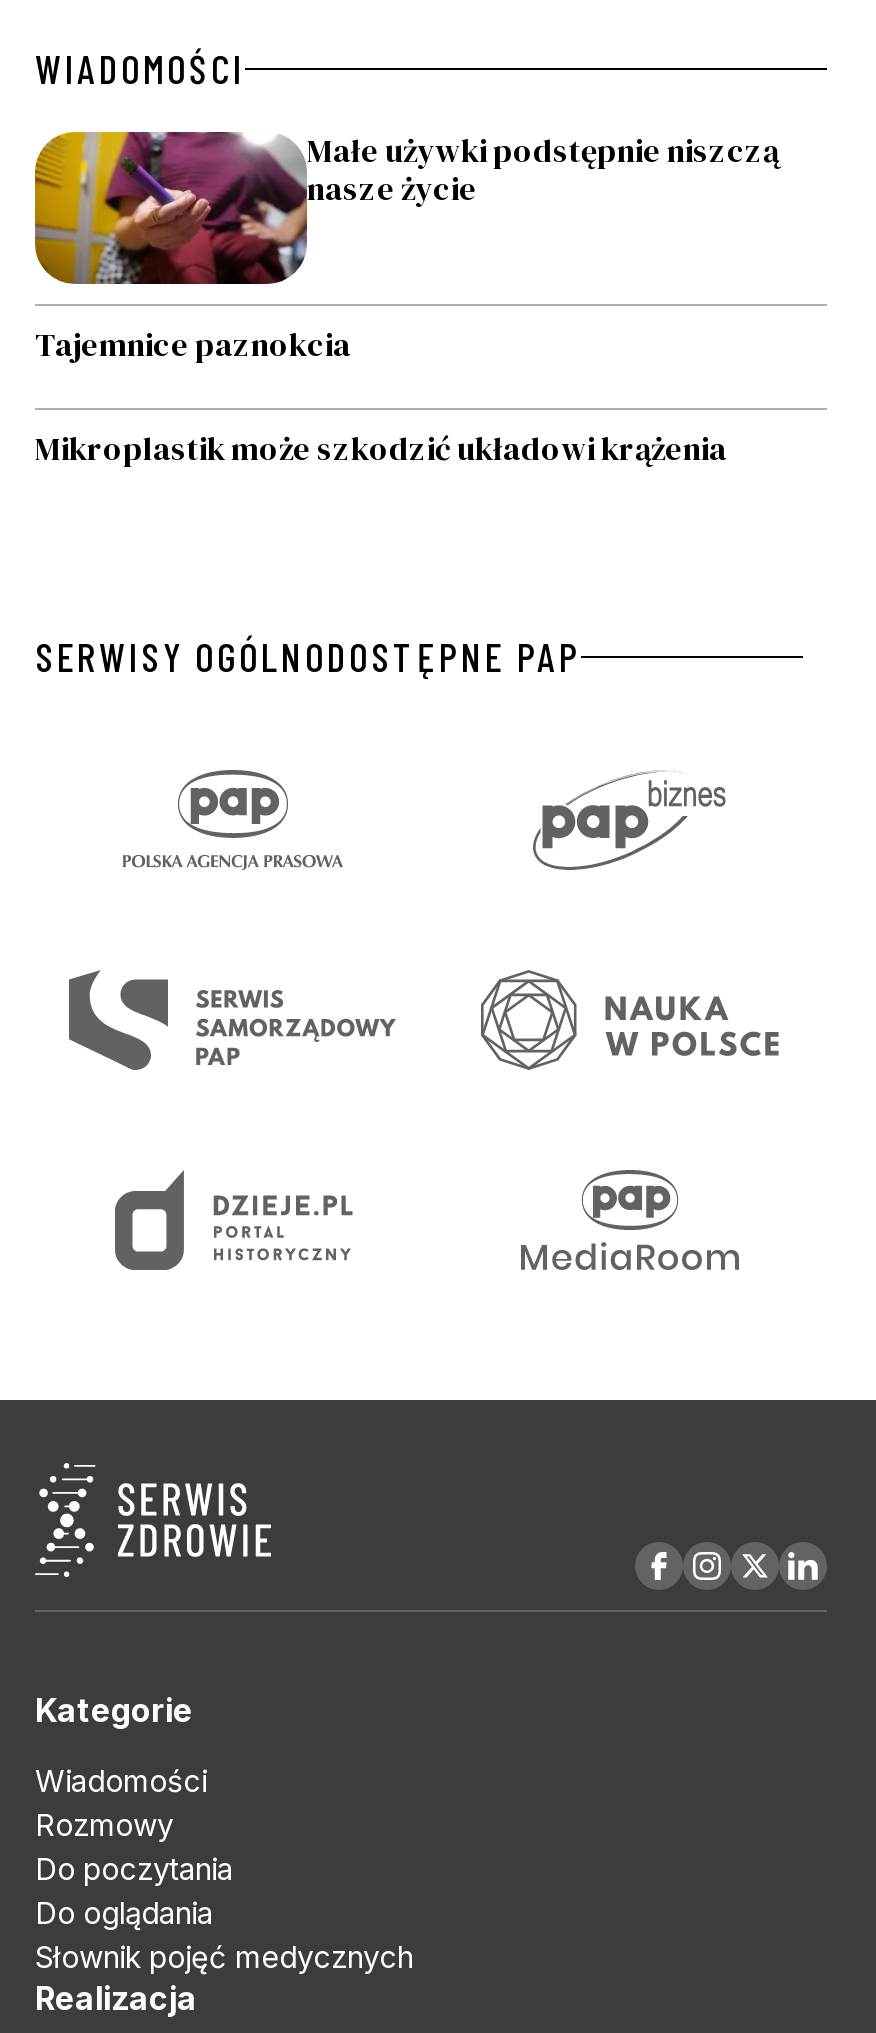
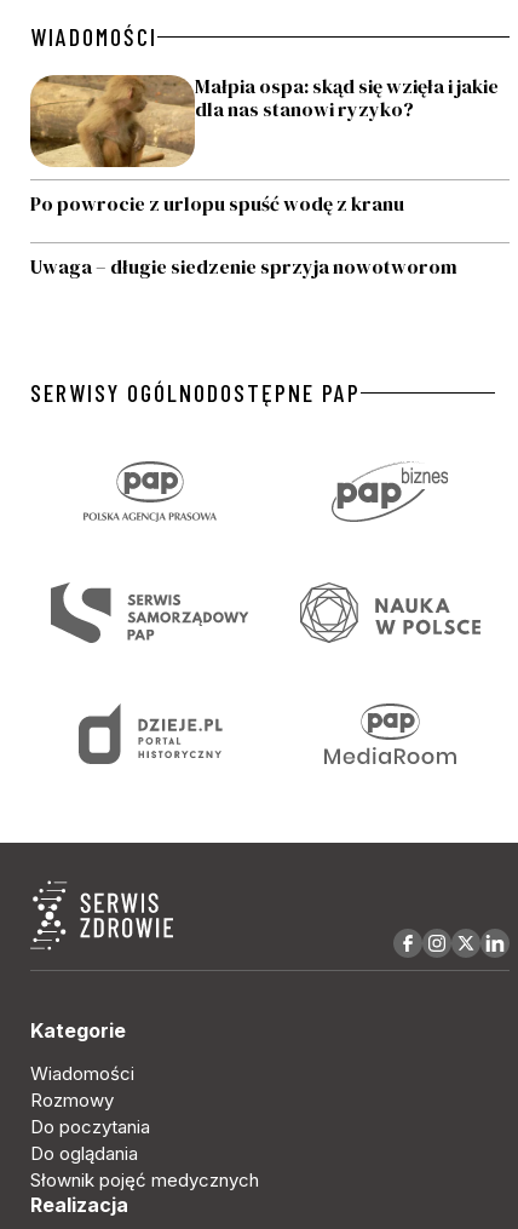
- [image]
- Małe używki podstępnie niszczą
- nasze życie
+ [image]
+ Małpia ospa: skąd się wzięła i jakie
+ dla nas stanowi ryzyko?

- Tajemnice paznokcia
+ Po powrocie z urlopu spuść wodę z kranu

- Mikroplastik może szkodzić układowi krążenia
+ Uwaga – długie siedzenie sprzyja nowotworom
